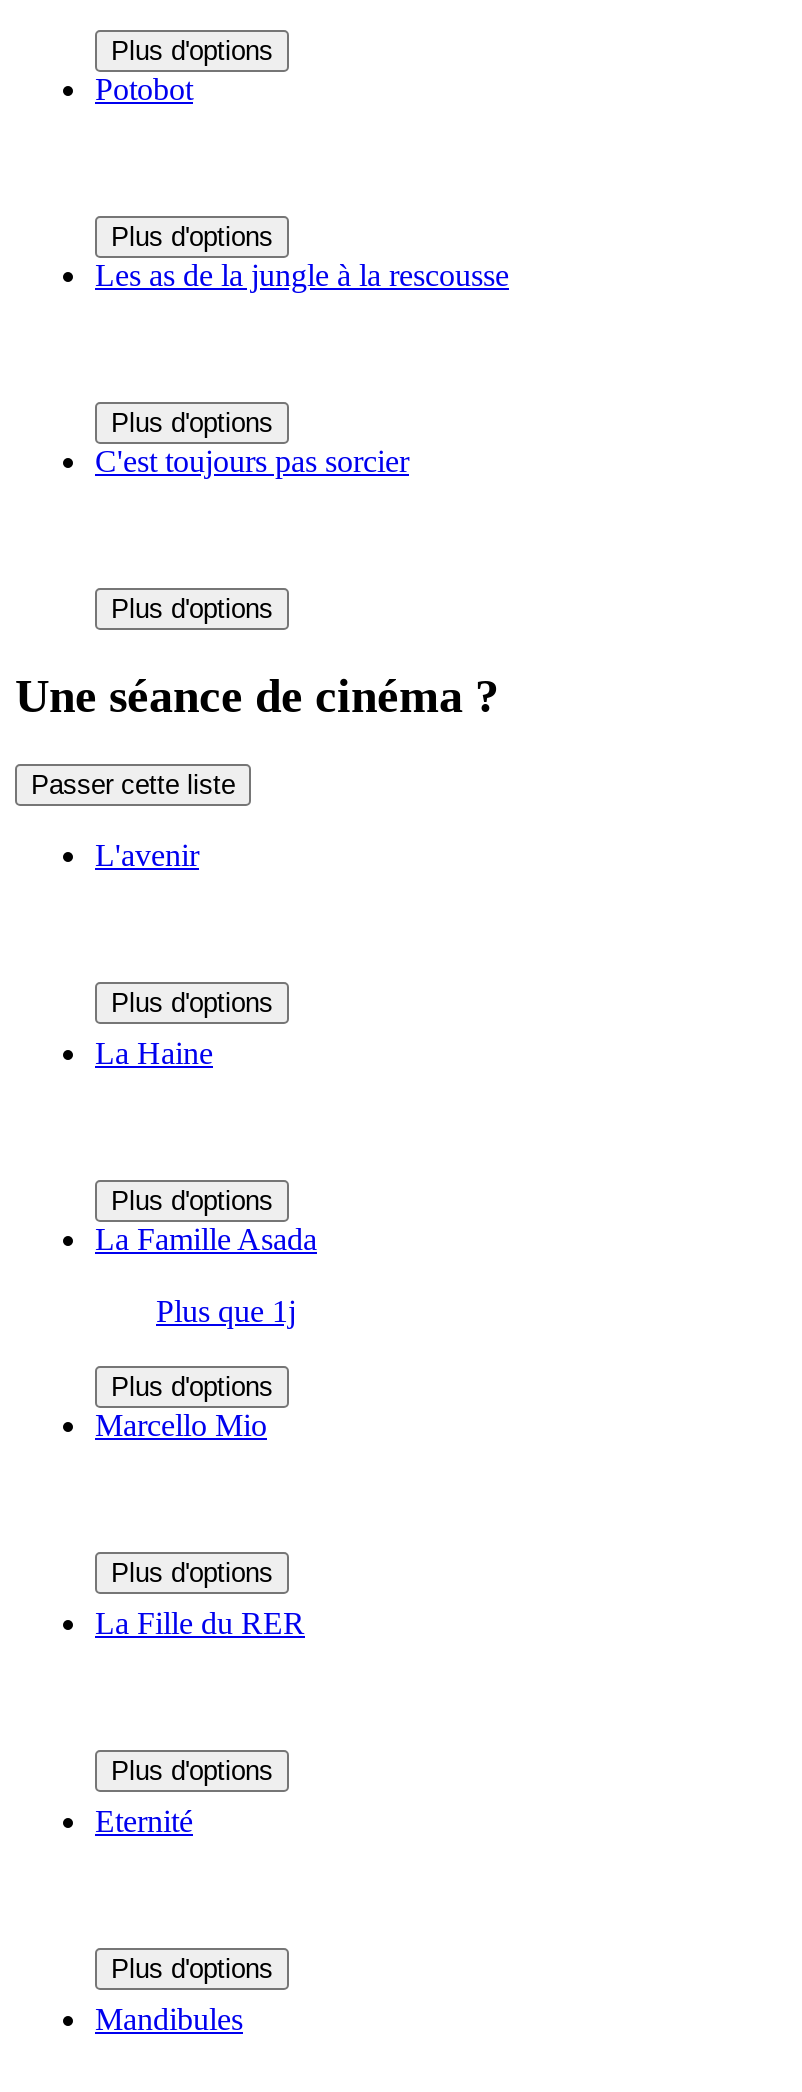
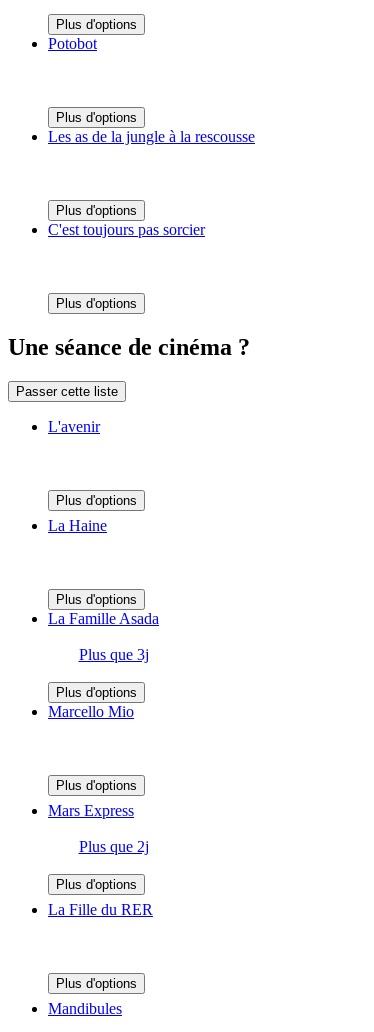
- Plus que 1j
+ Plus que 3j

+ Mars Express
+ Plus que 2j

moved down: La Fille du RER

- Eternité
